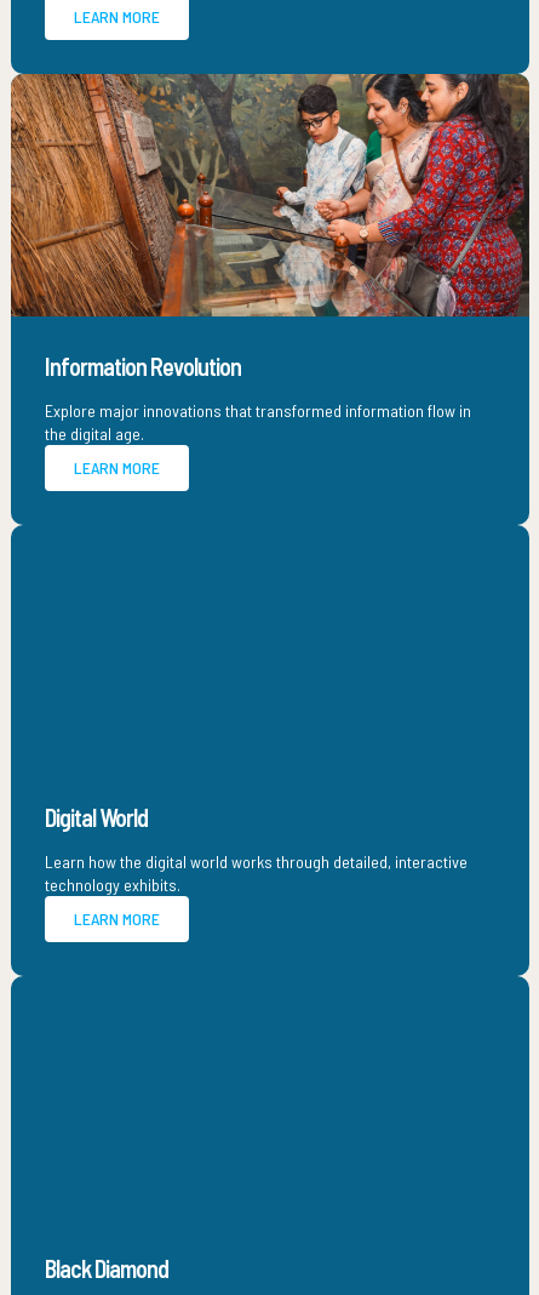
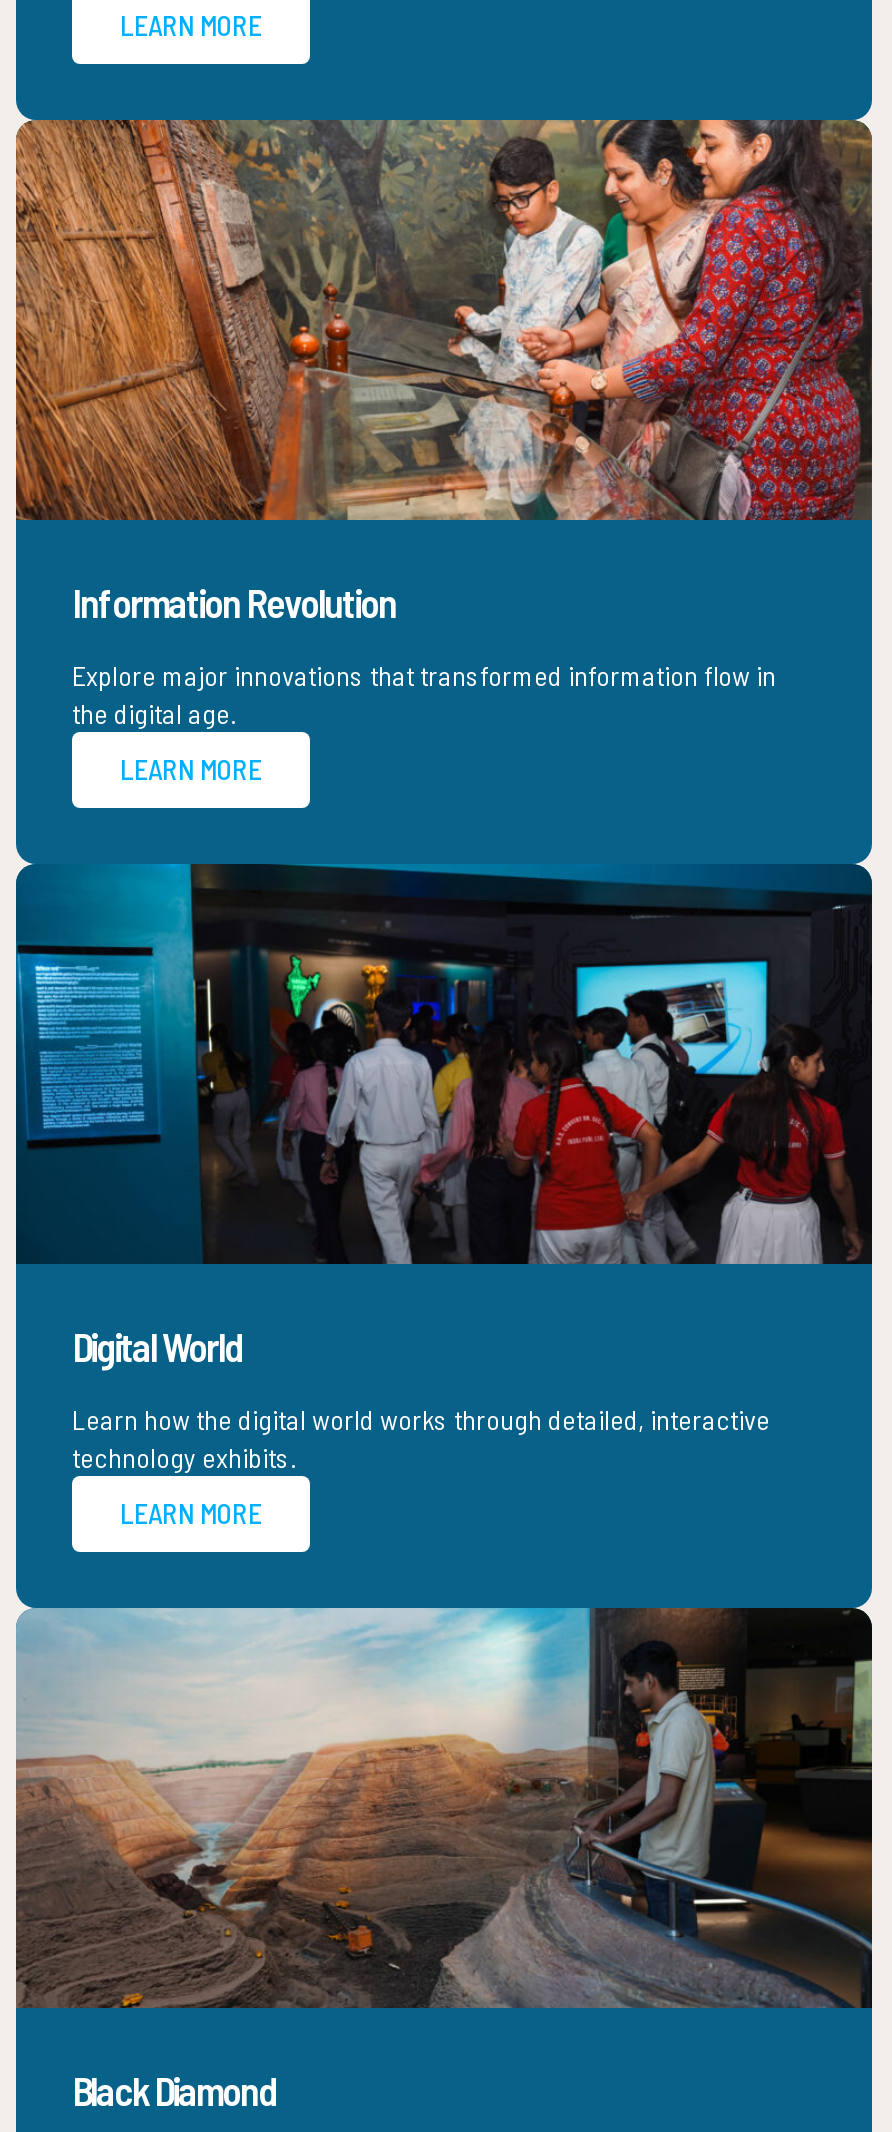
+ [image]

+ [image]
